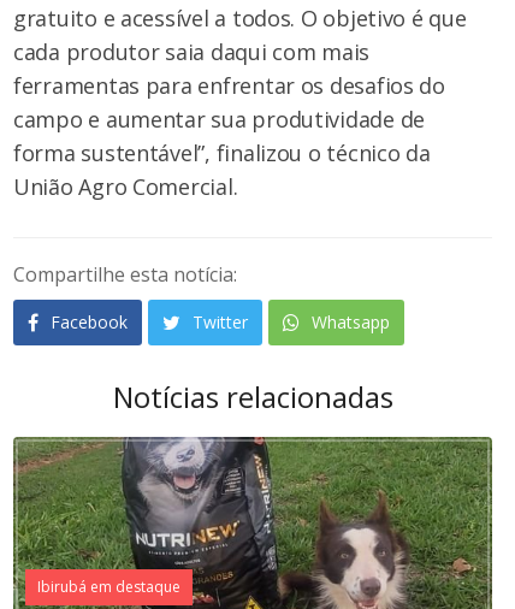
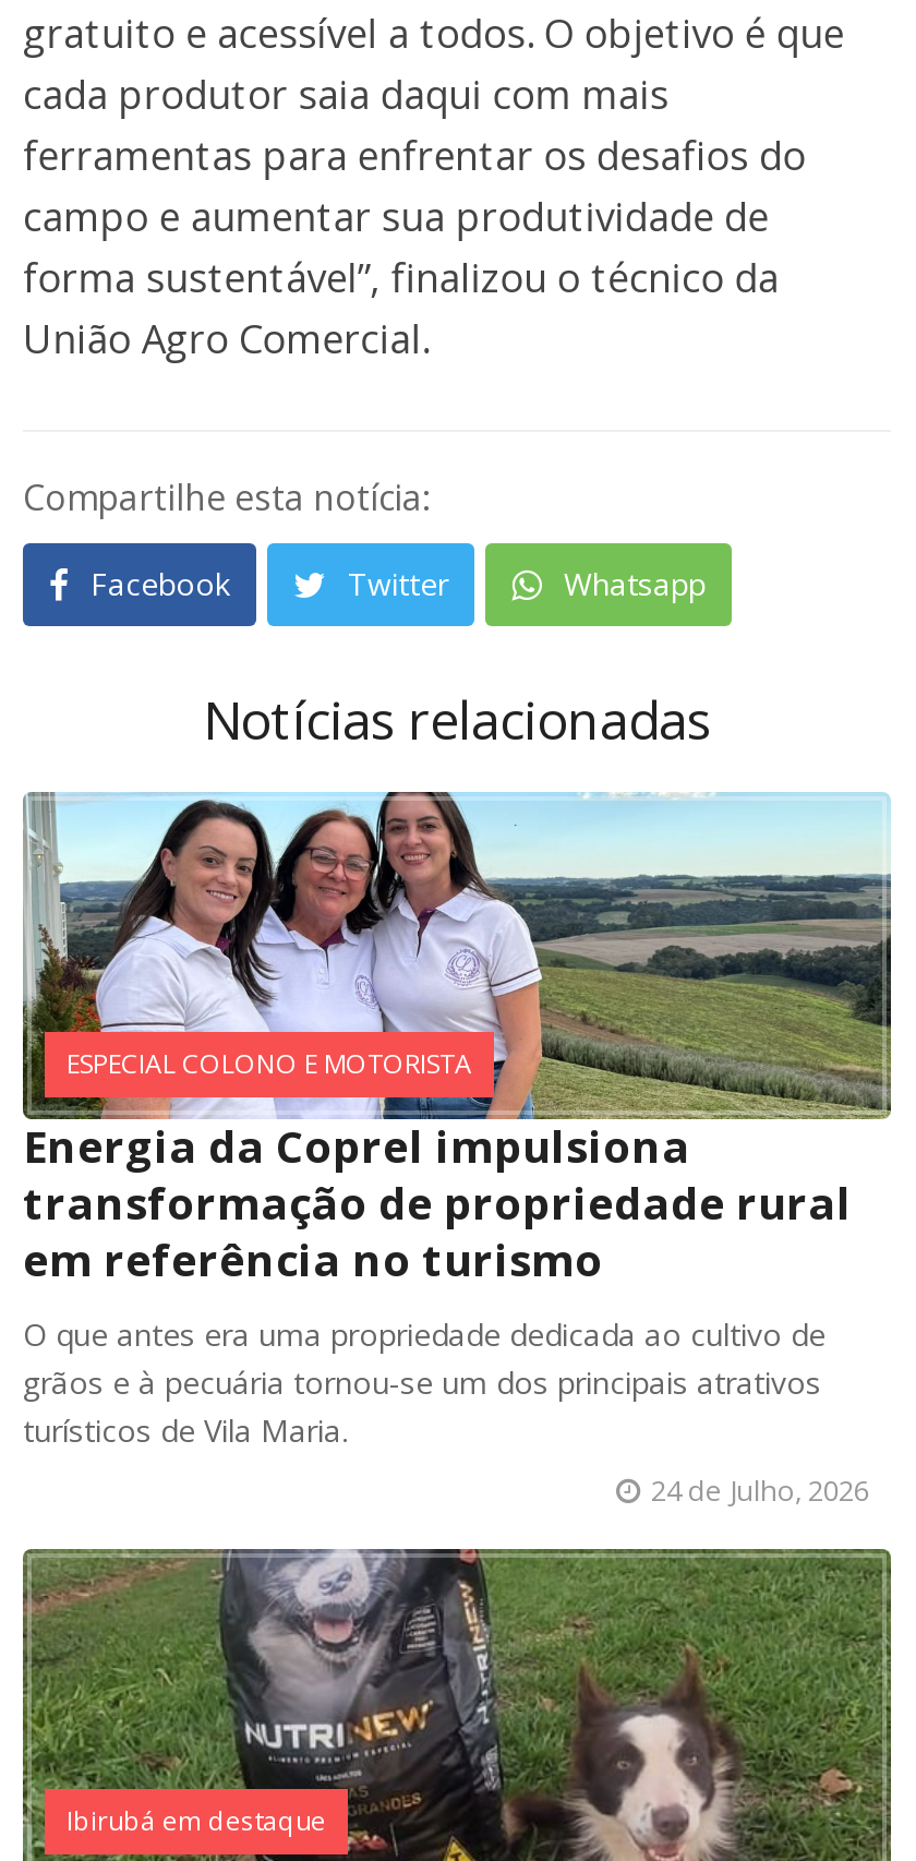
+ [image]
+ ESPECIAL COLONO E MOTORISTA
+ Energia da Coprel impulsiona
+ transformação de propriedade rural
+ em referência no turismo
+ O que antes era uma propriedade dedicada ao cultivo de
+ grãos e à pecuária tornou-se um dos principais atrativos
+ turísticos de Vila Maria.
+ 24 de Julho, 2026
